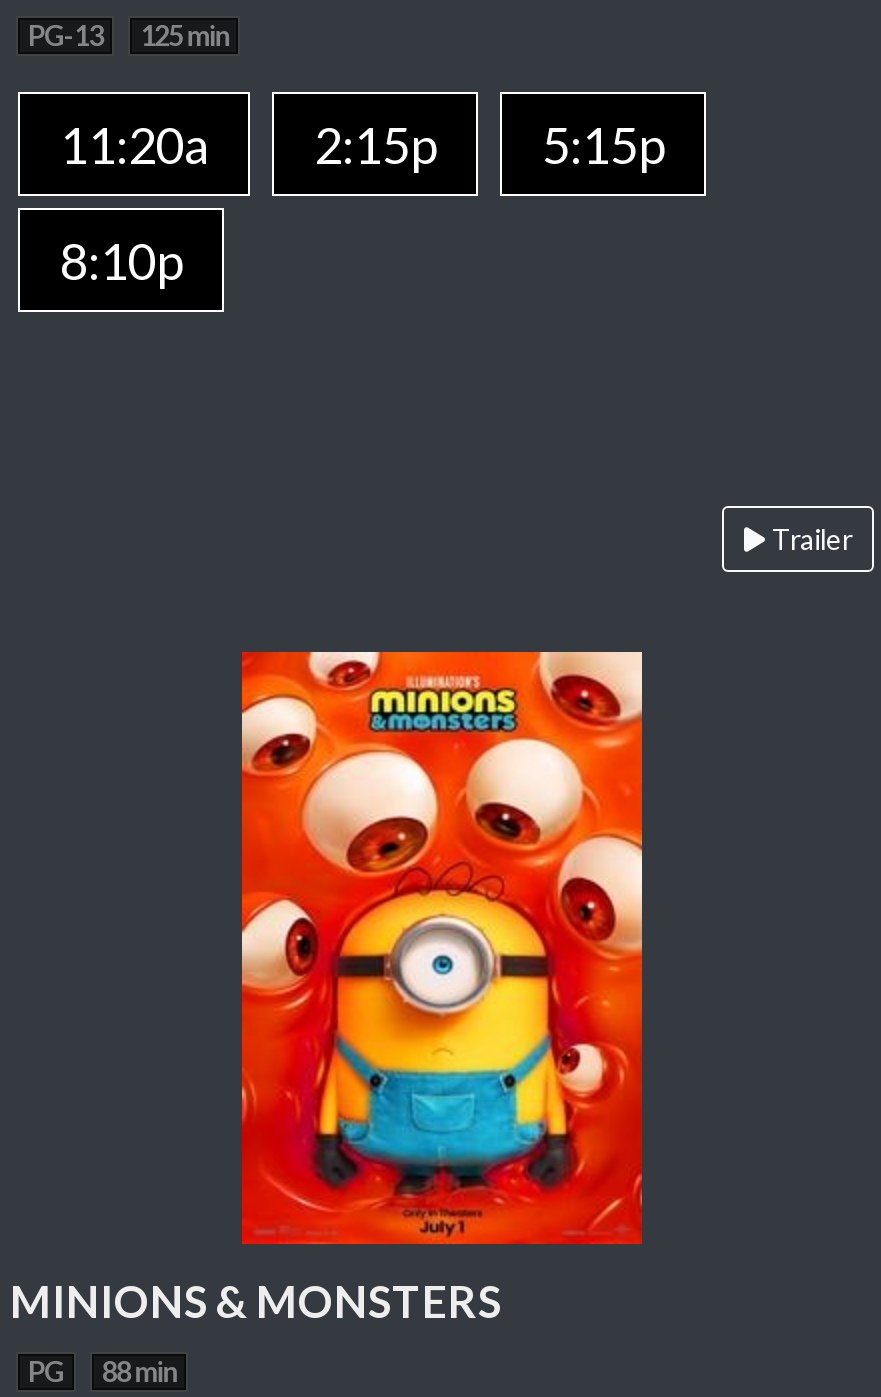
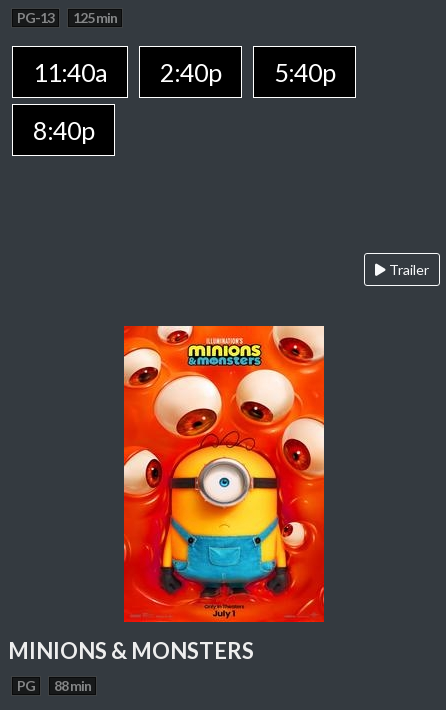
- 11:20a
- 2:15p
- 5:15p
+ 11:40a
+ 2:40p
+ 5:40p

- 8:10p
+ 8:40p
